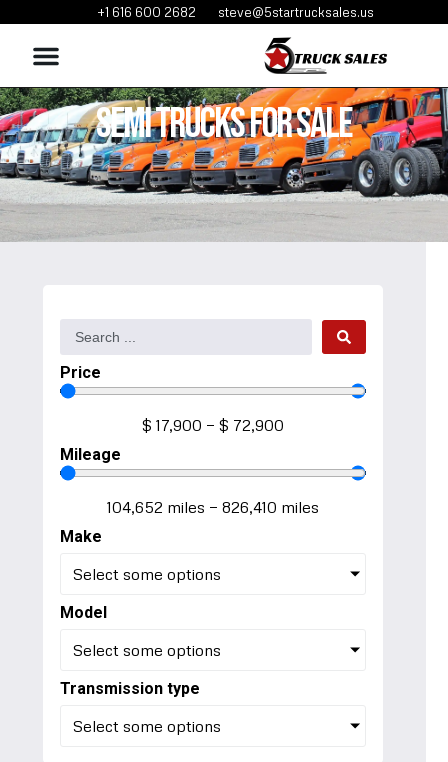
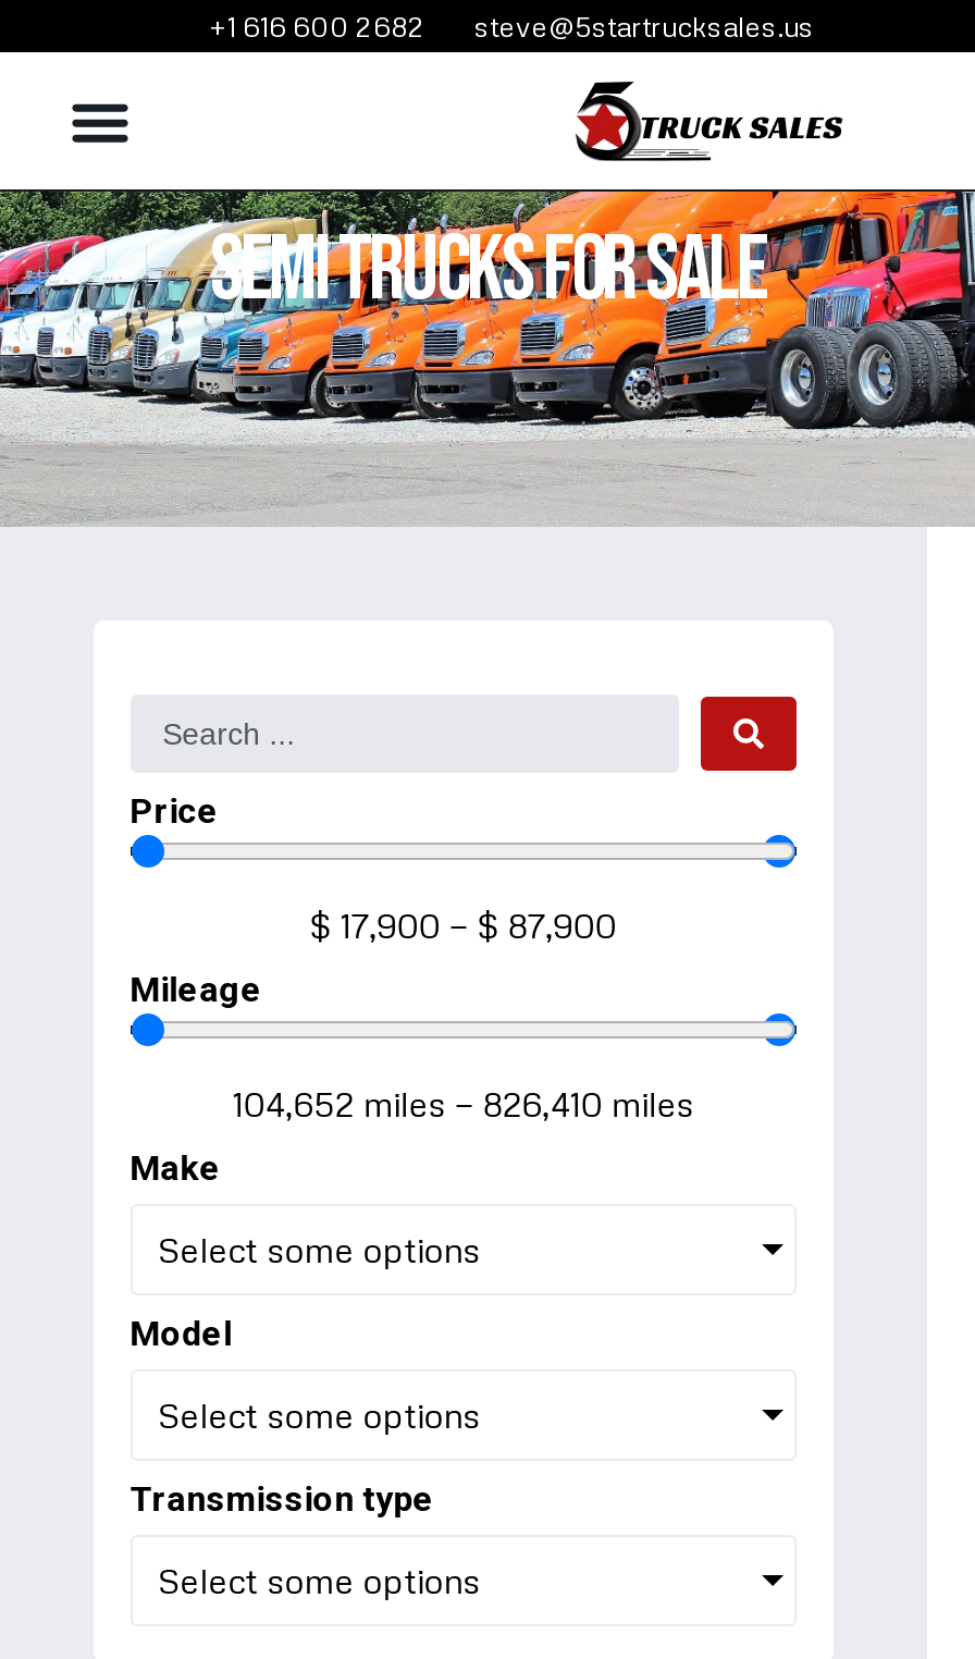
- $ 17,900 — $ 72,900
+ $ 17,900 — $ 87,900
